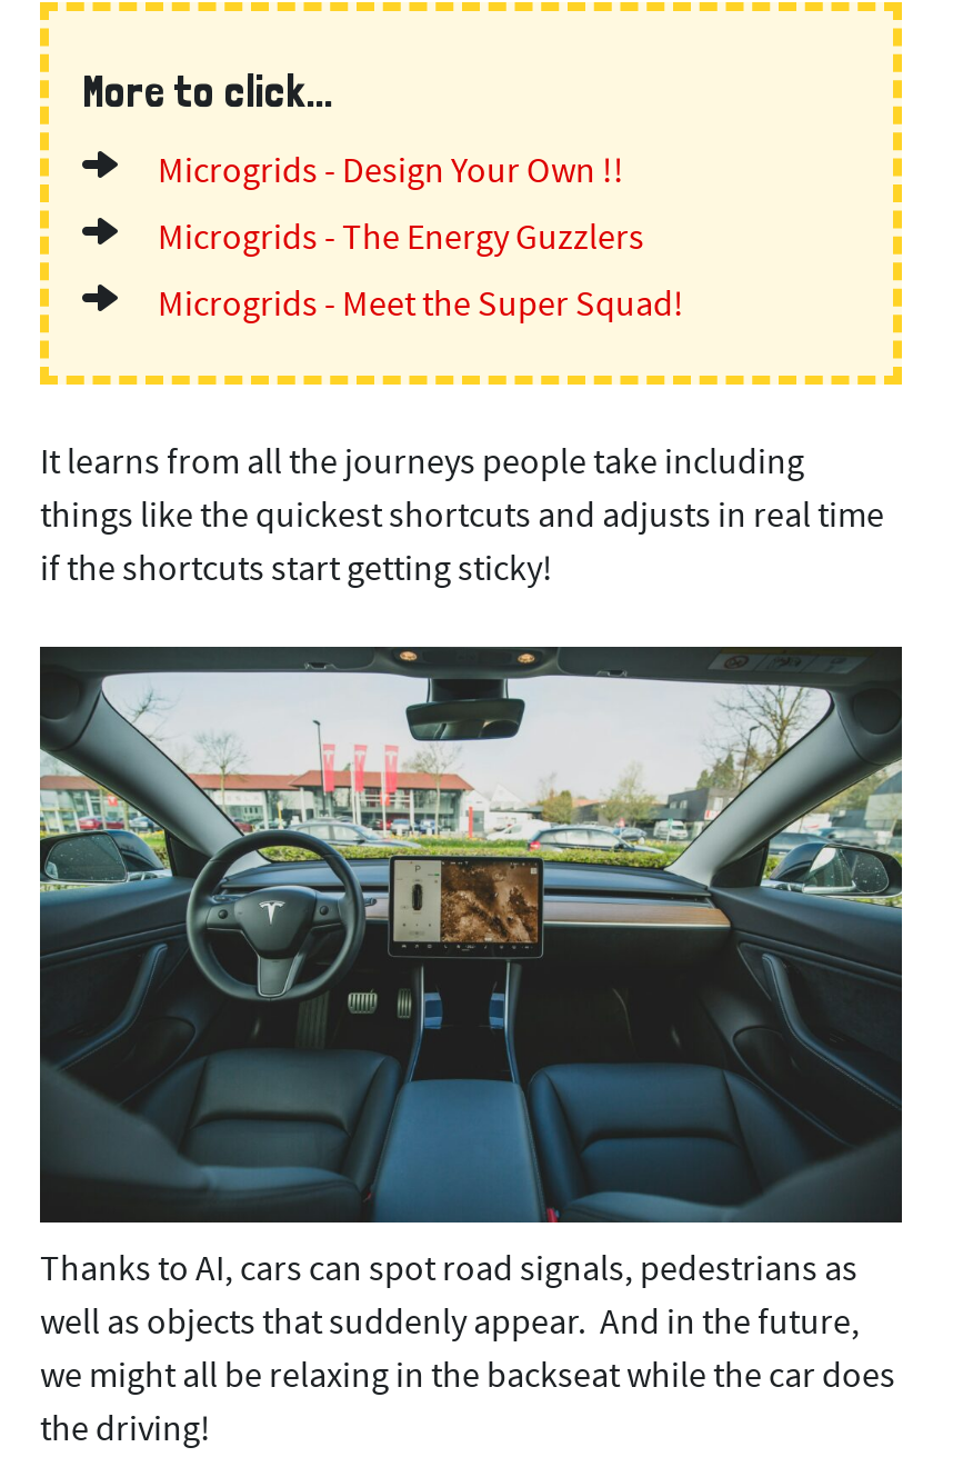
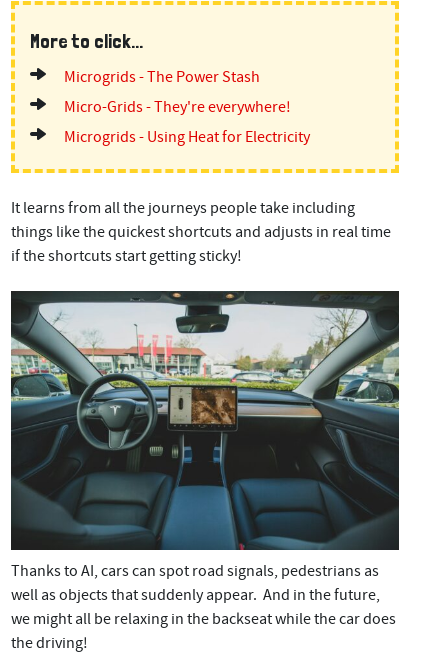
- Microgrids - Design Your Own !!
- Microgrids - The Energy Guzzlers
- Microgrids - Meet the Super Squad!
+ Microgrids - The Power Stash
+ Micro-Grids - They're everywhere!
+ Microgrids - Using Heat for Electricity
